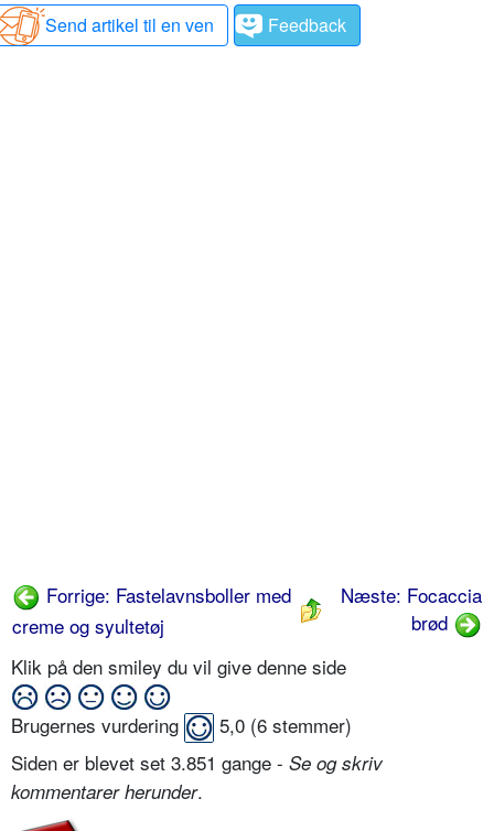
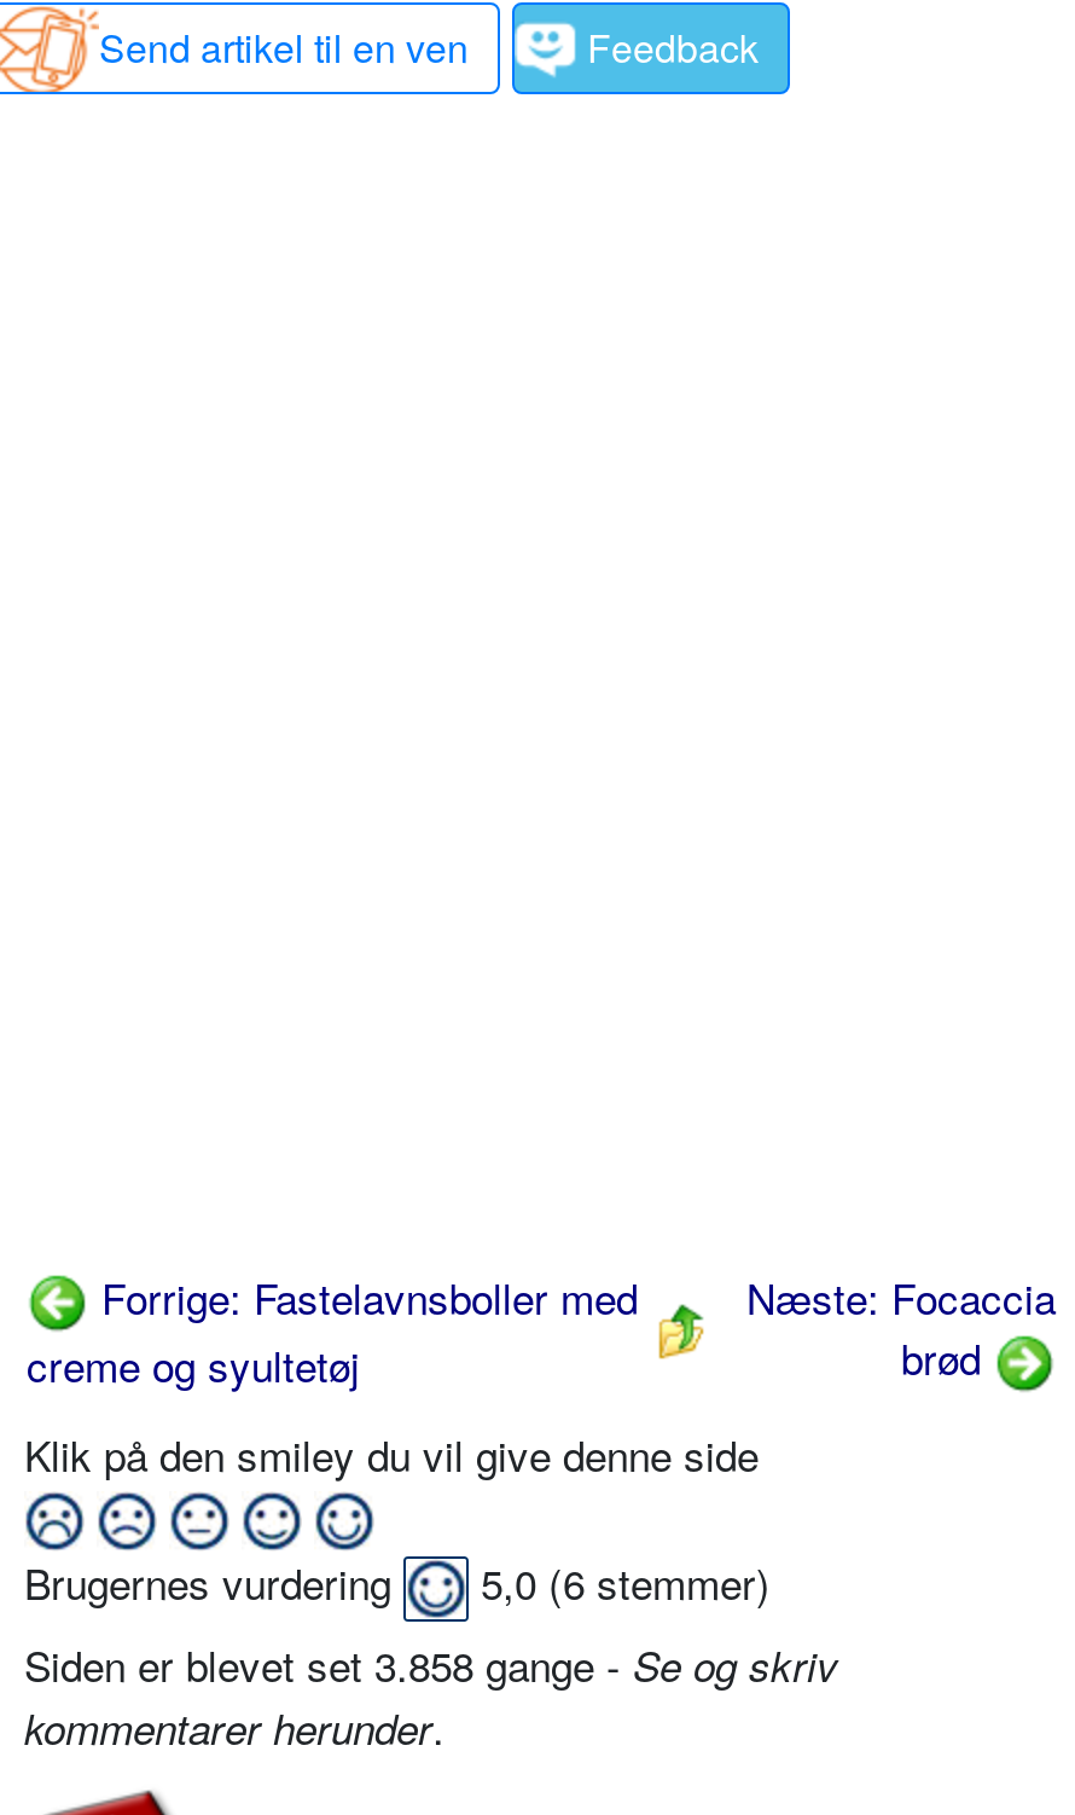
- Siden er blevet set 3.851 gange - Se og skriv
+ Siden er blevet set 3.858 gange - Se og skriv
